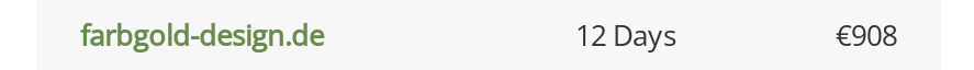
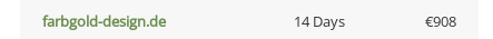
- 12 Days
+ 14 Days
